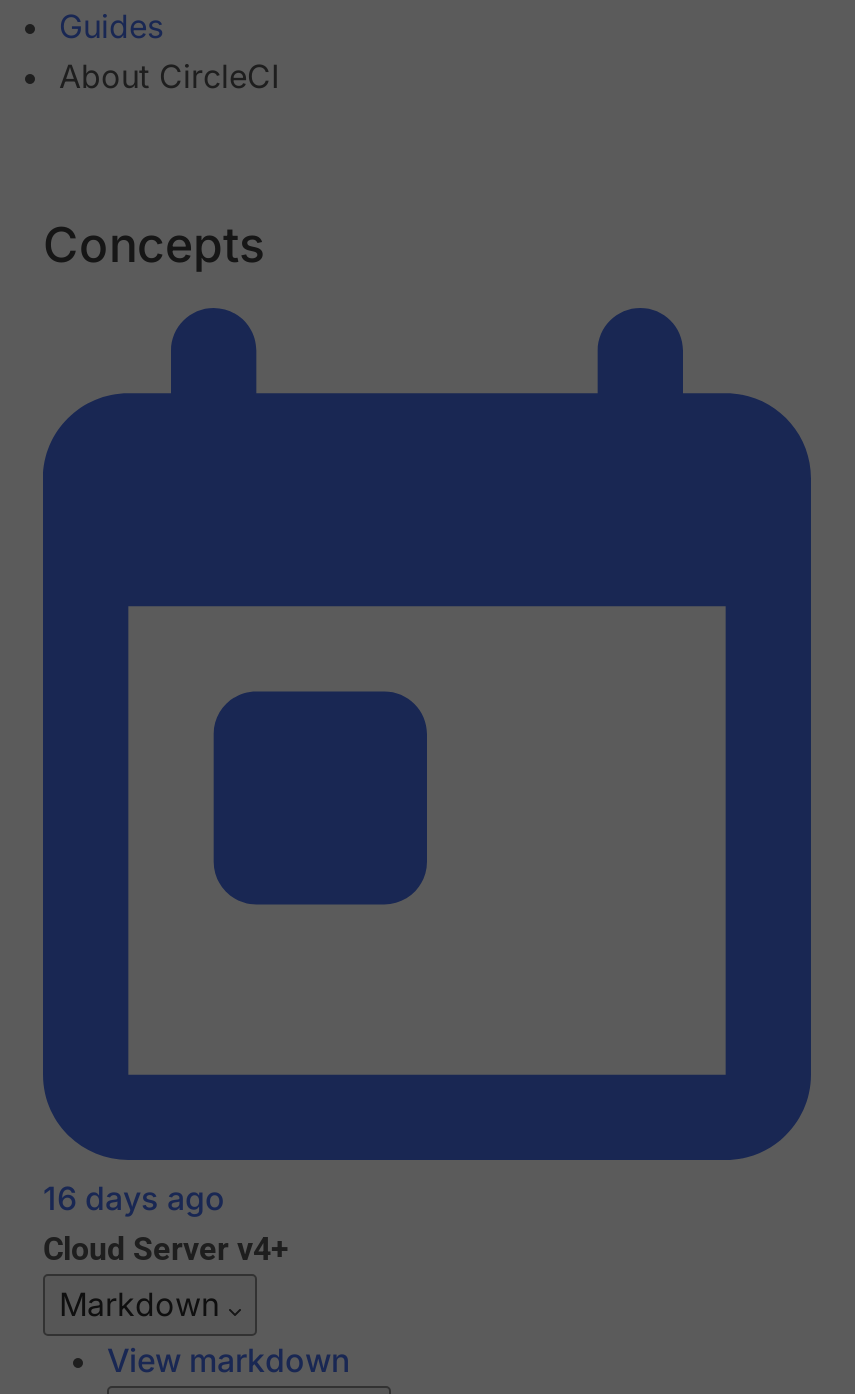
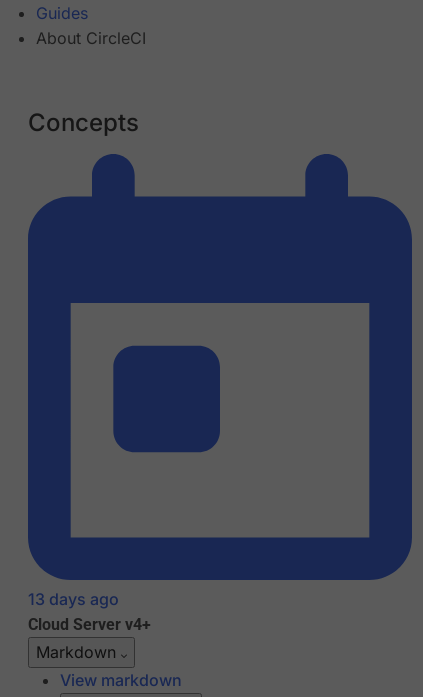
- 16 days ago
+ 13 days ago
